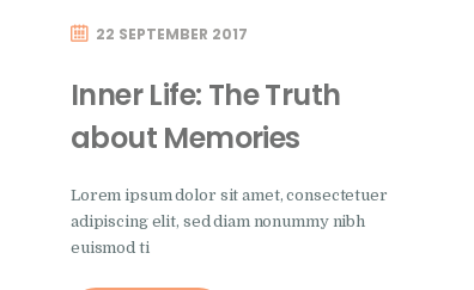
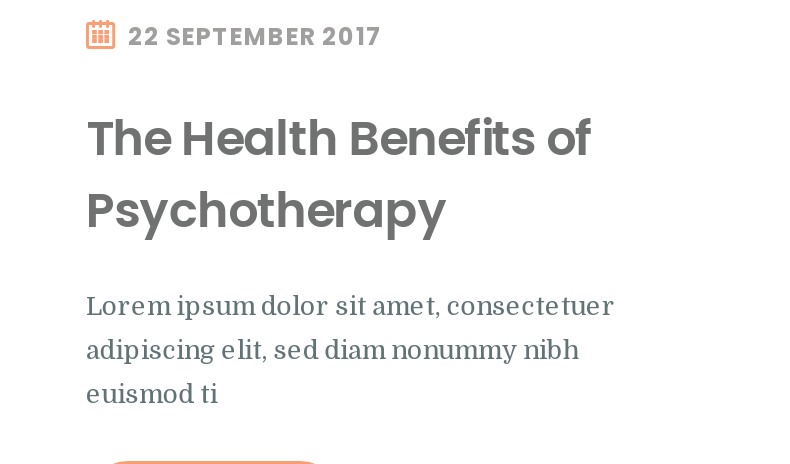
- Inner Life: The Truth
- about Memories
+ The Health Benefits of
+ Psychotherapy
